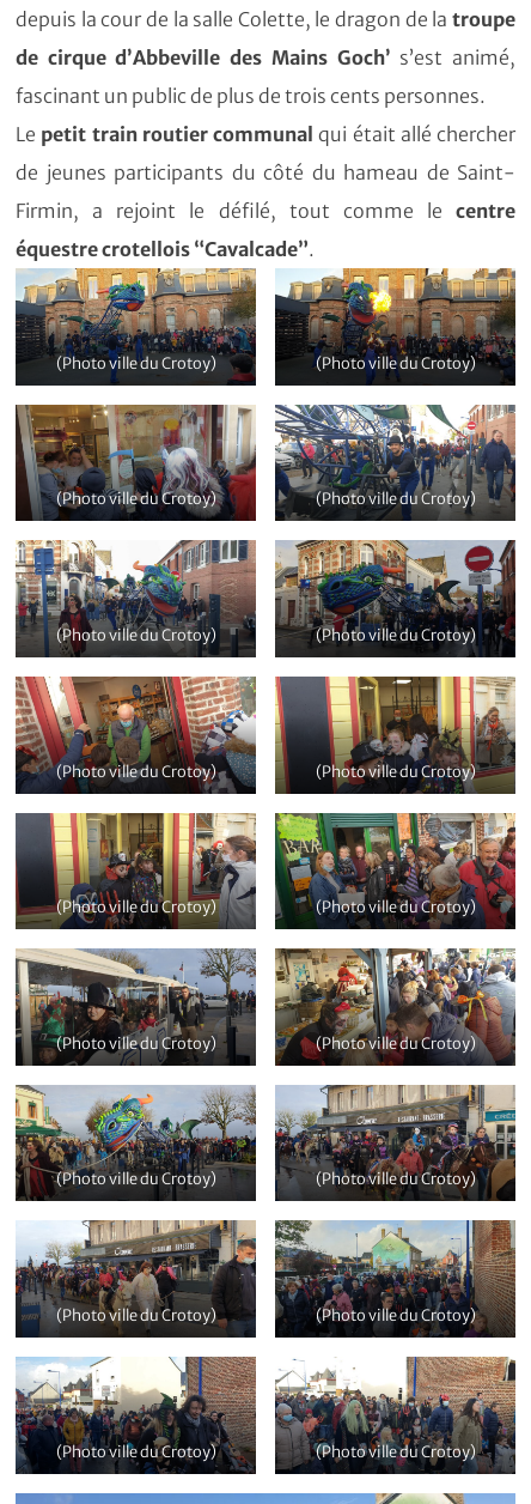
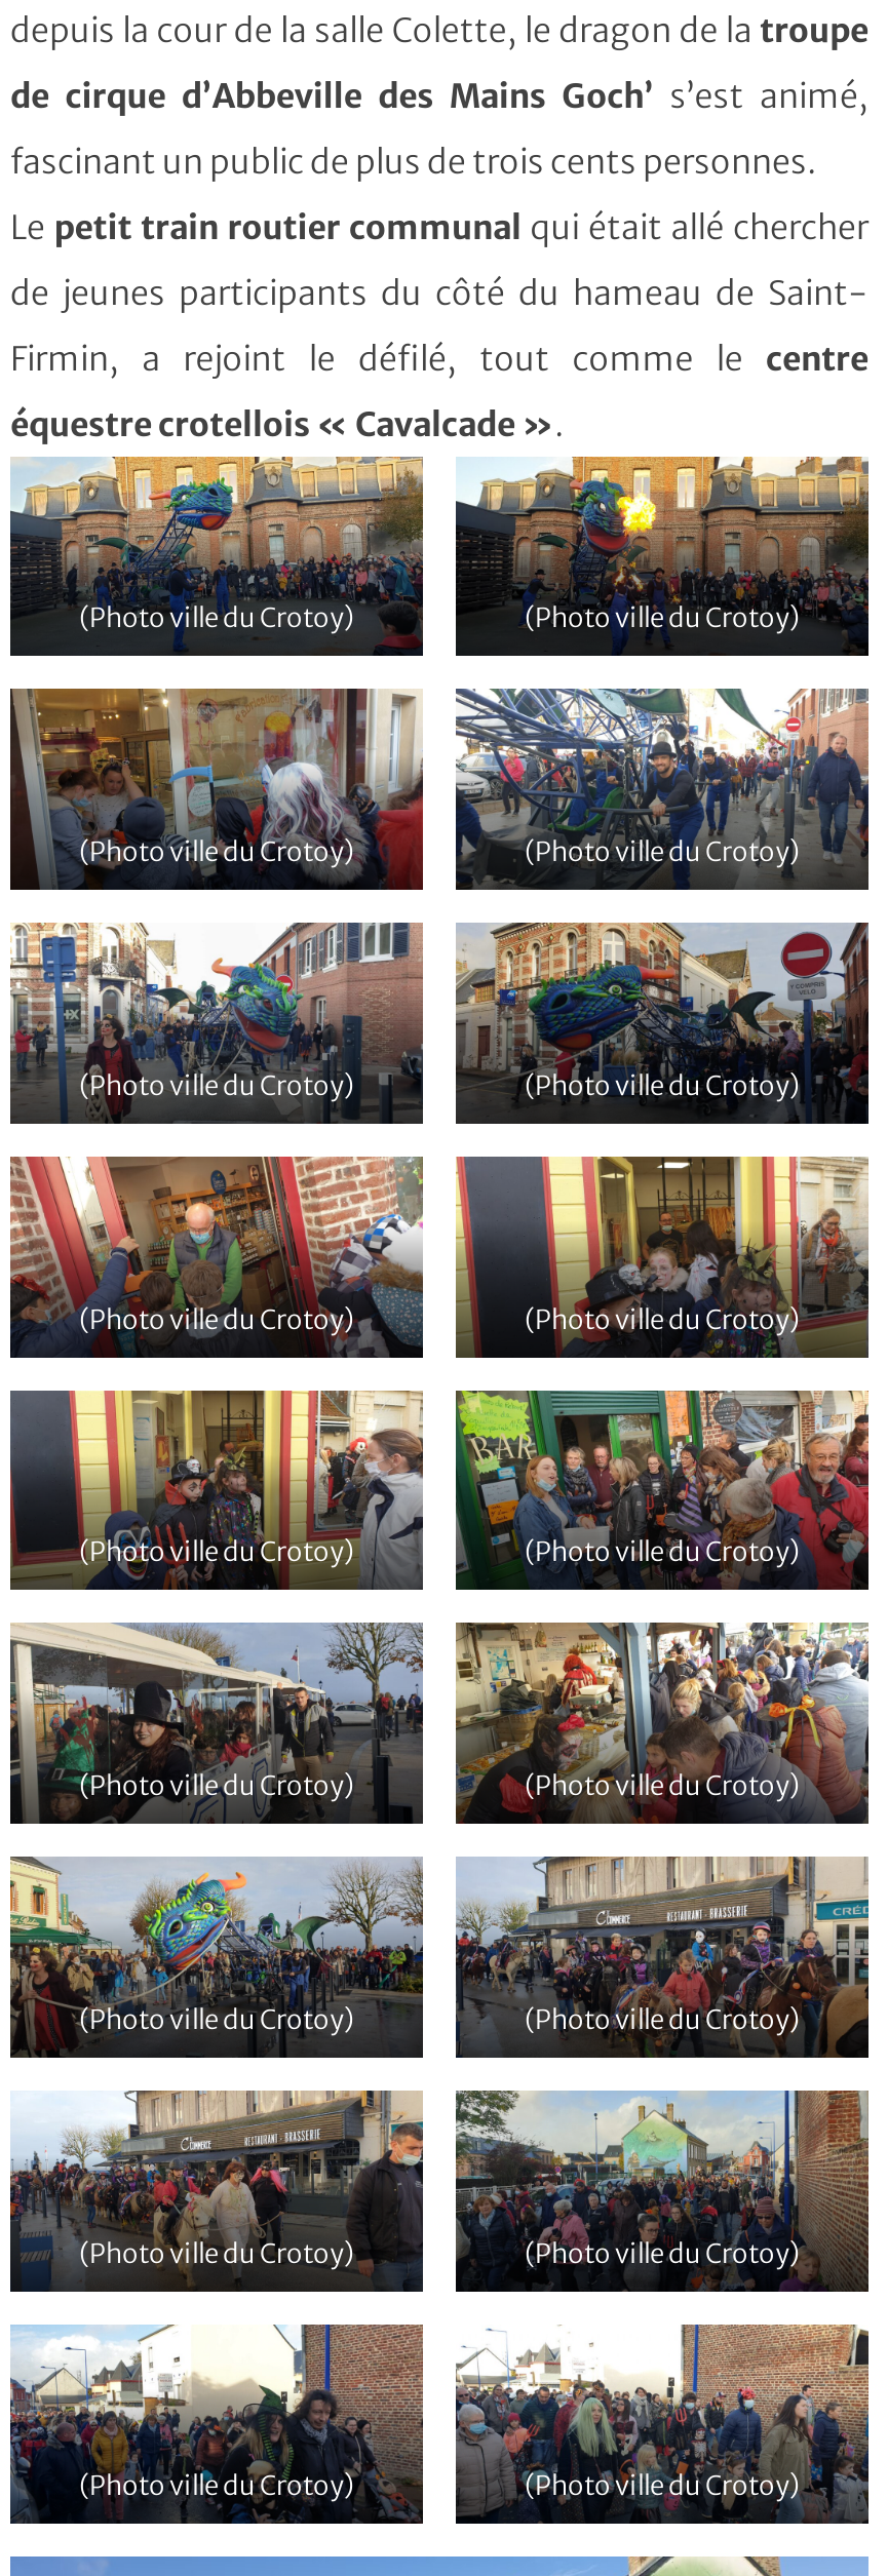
- équestre crotellois “Cavalcade”.
+ équestre crotellois « Cavalcade ».
